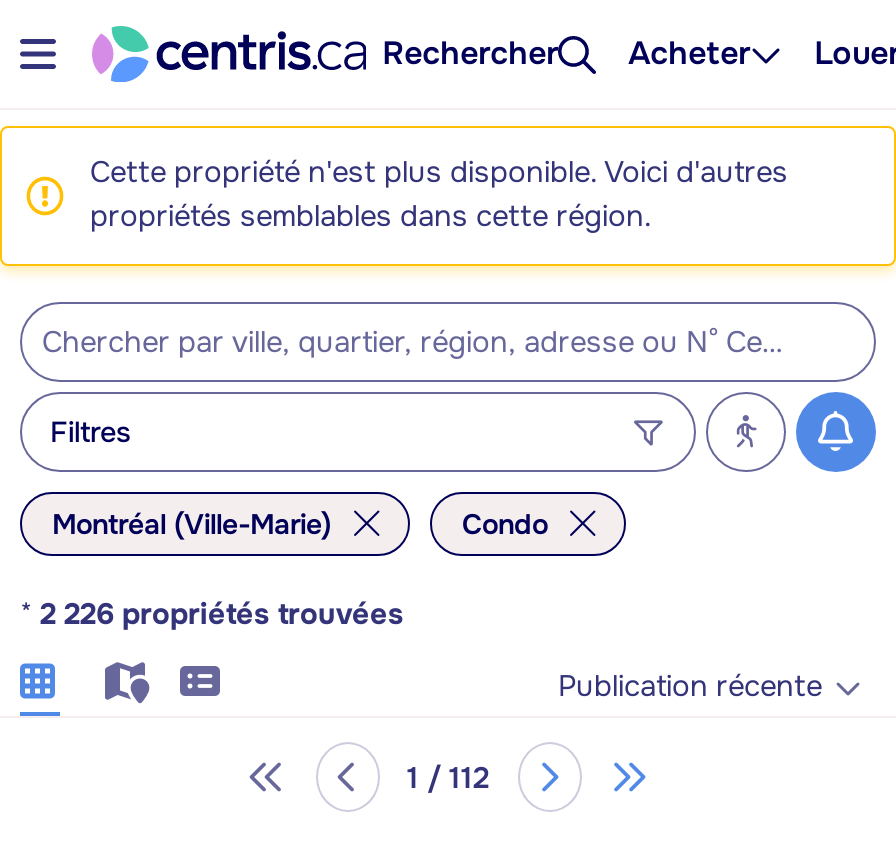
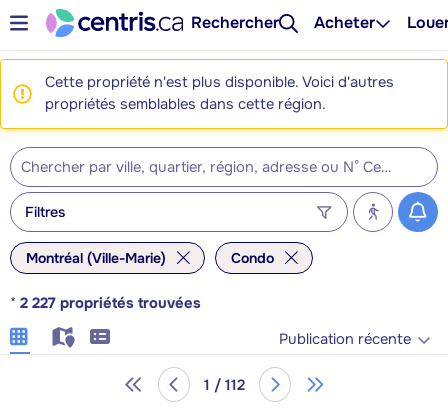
- * 2 226 propriétés trouvées
+ * 2 227 propriétés trouvées
